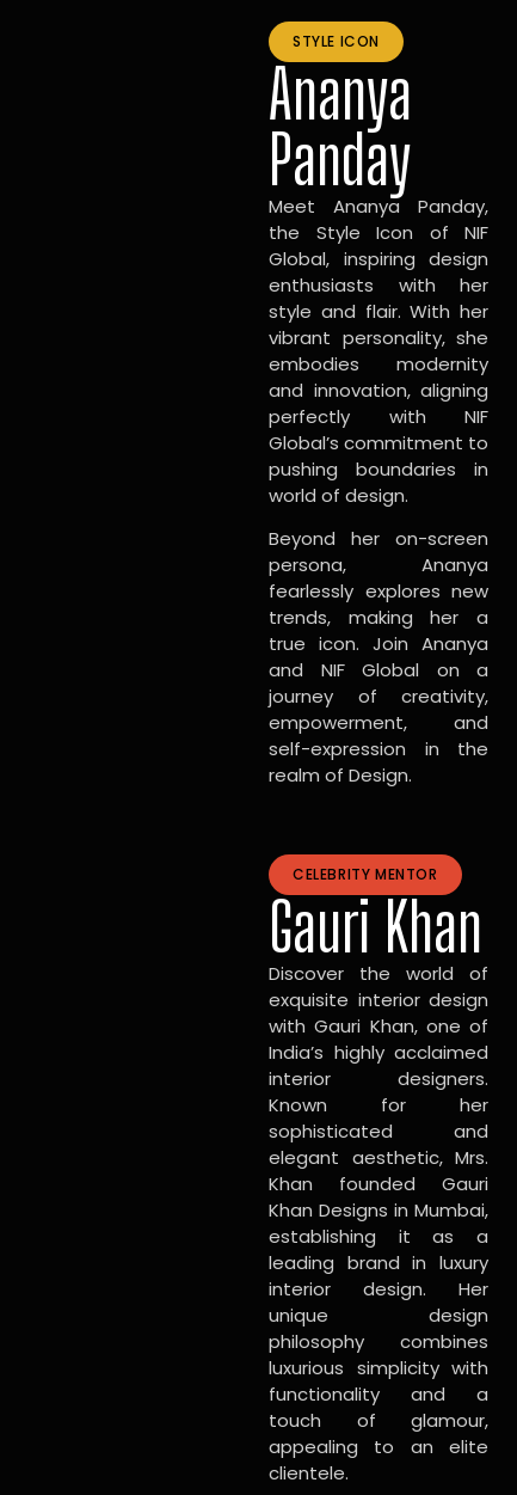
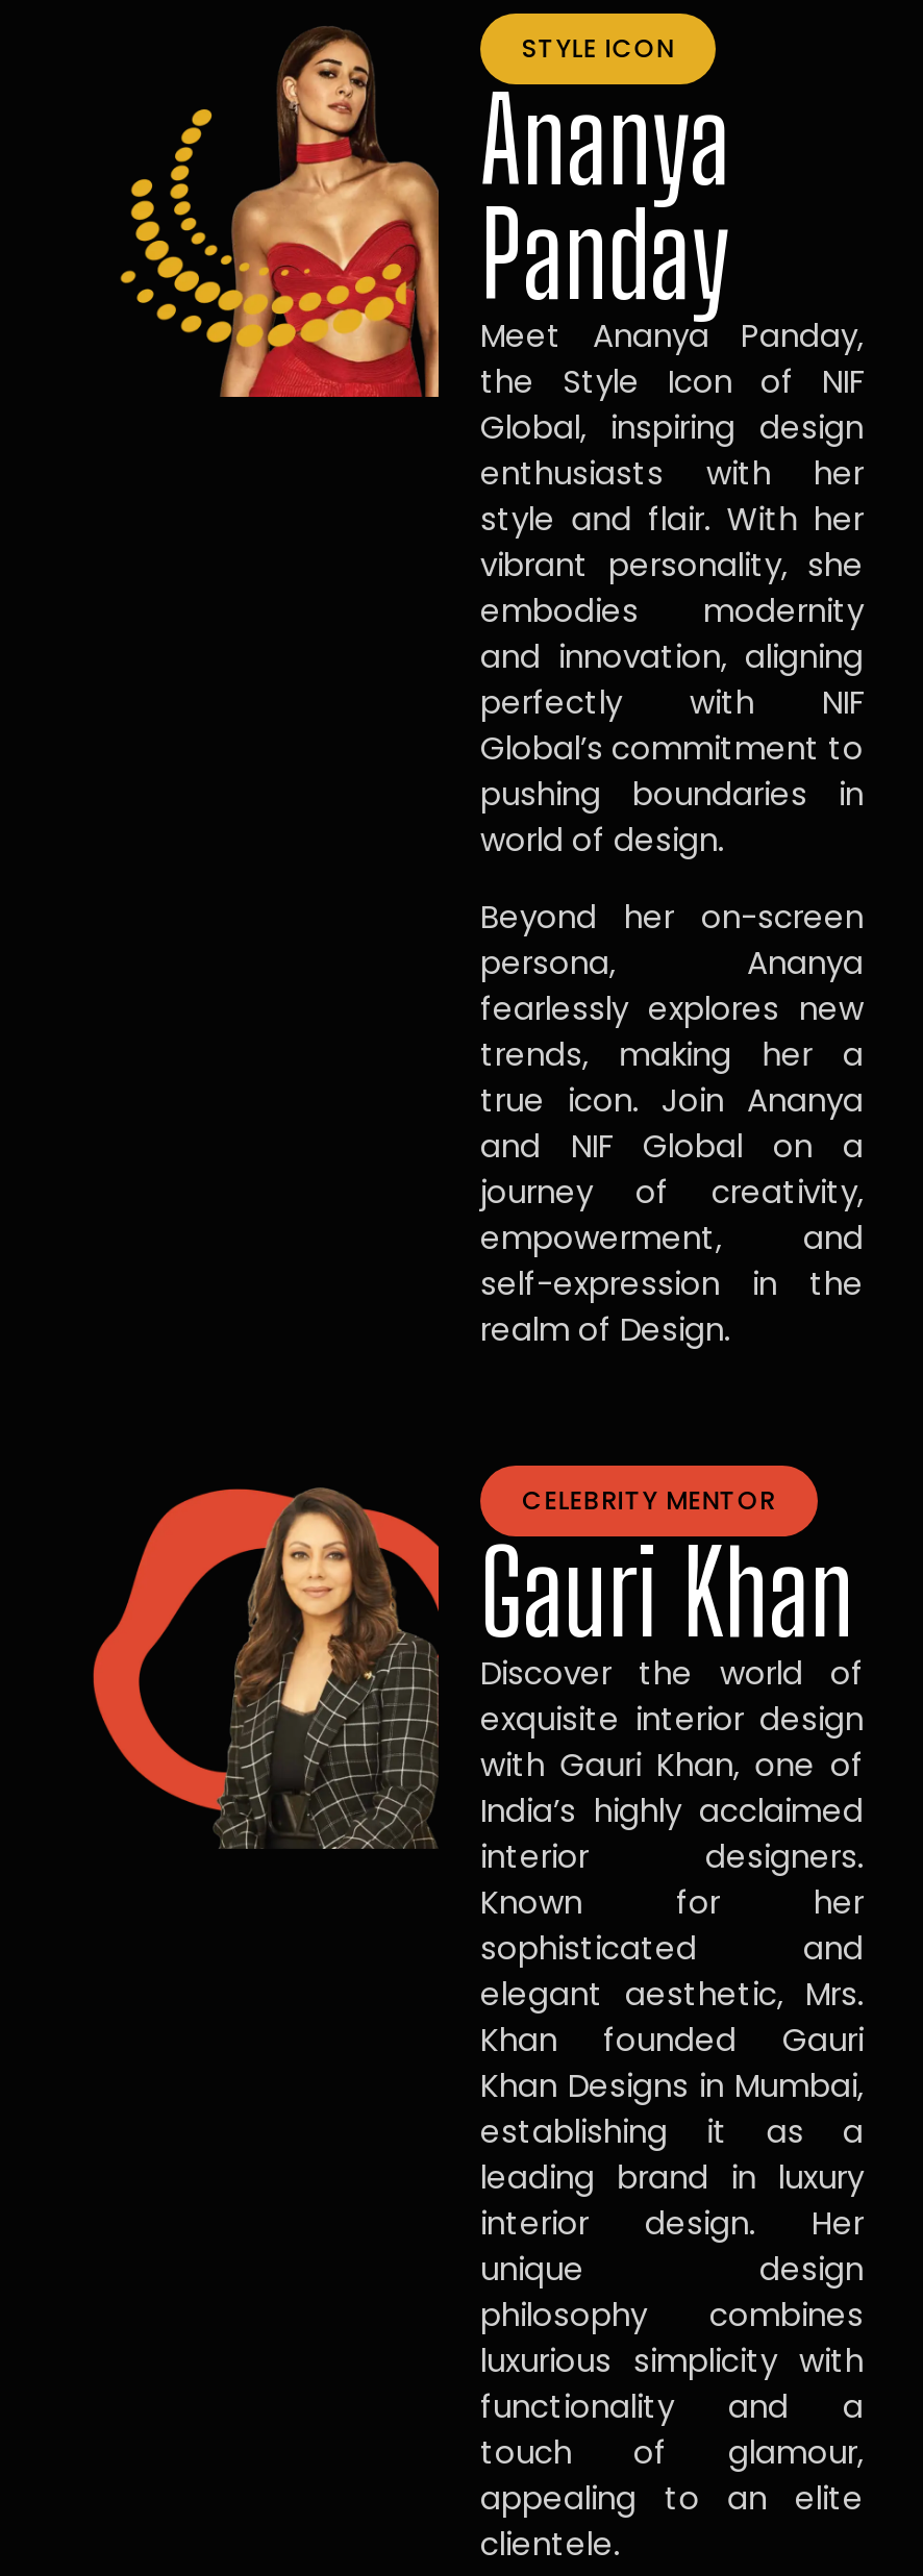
+ [image]

+ [image]
